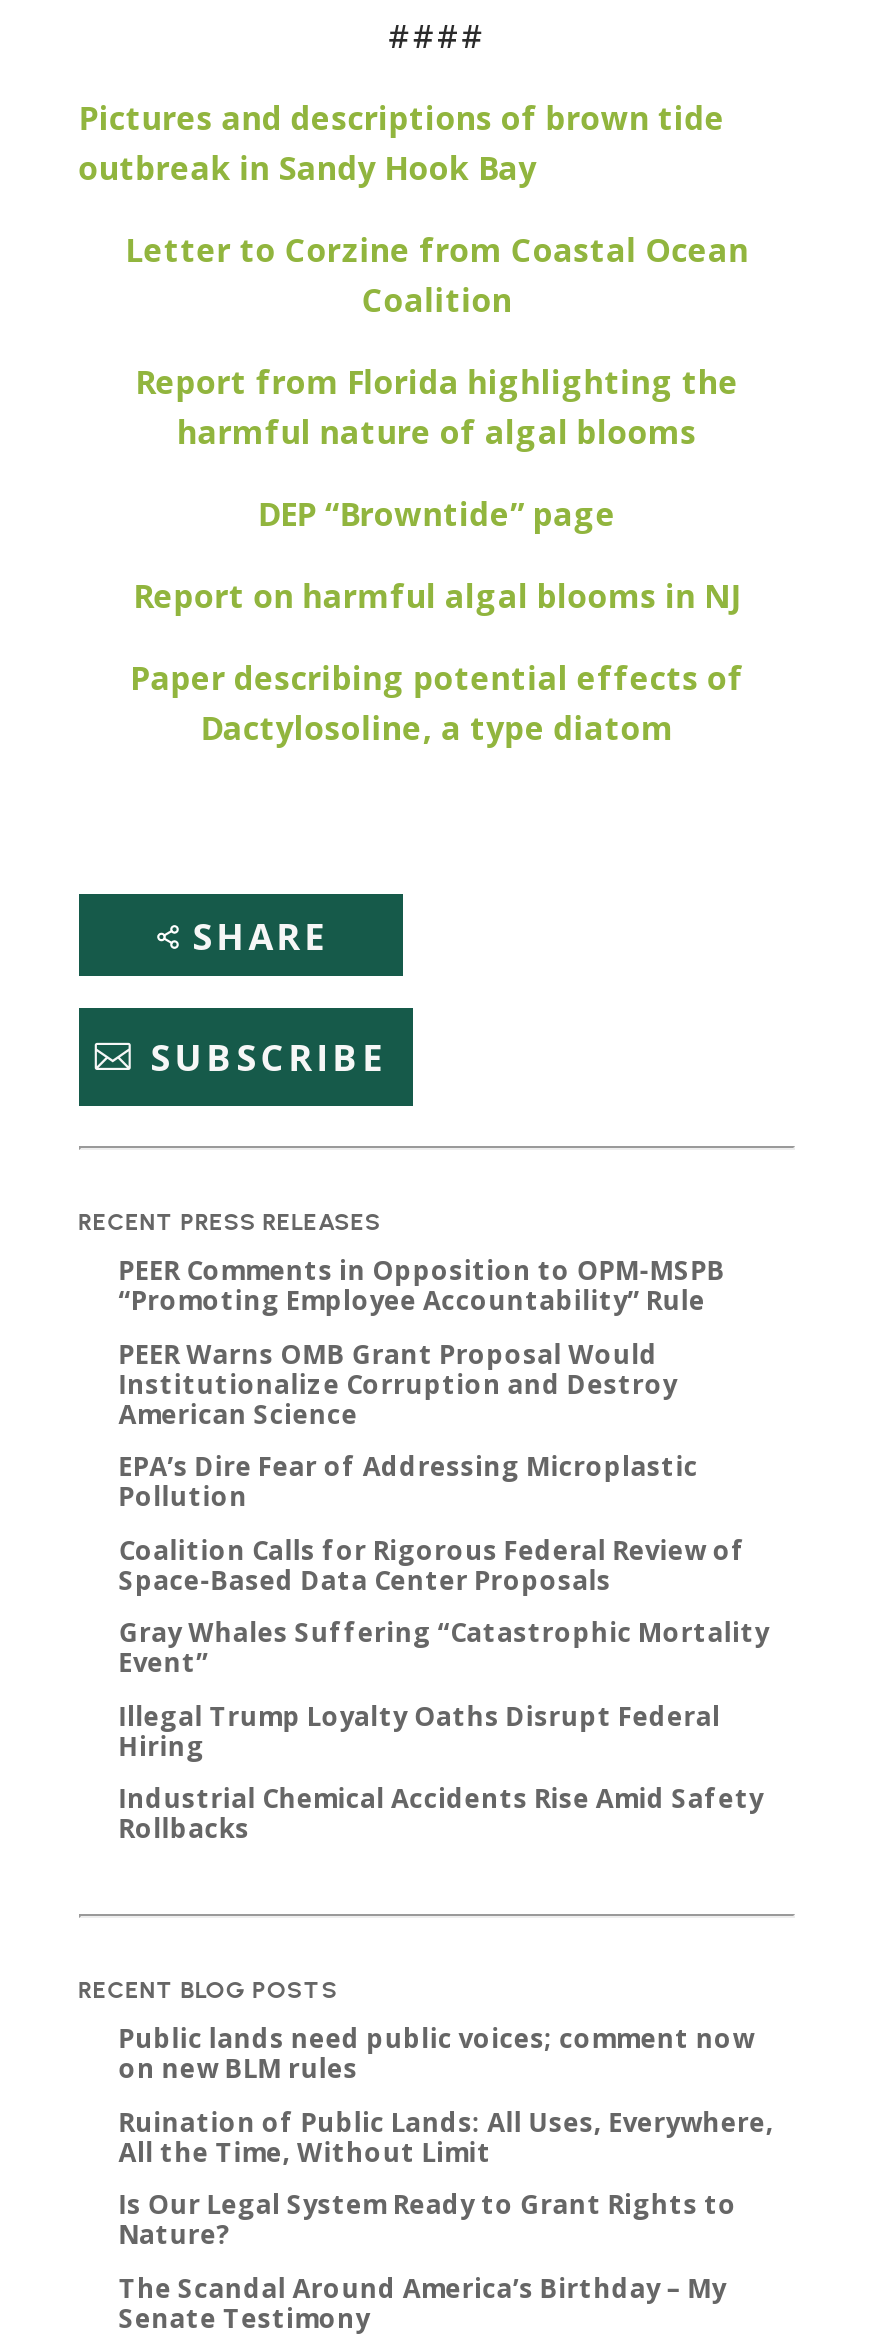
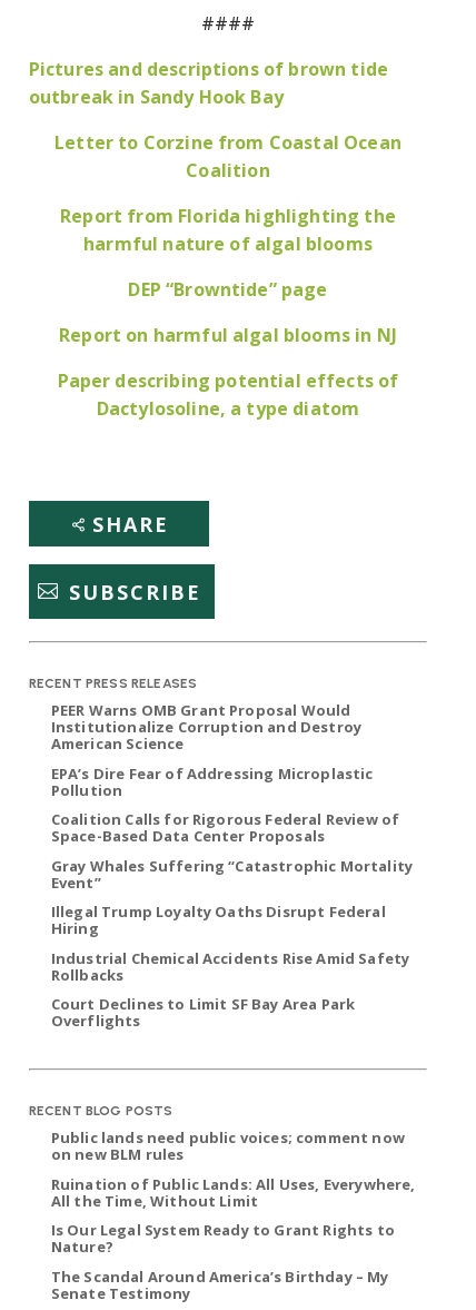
- PEER Comments in Opposition to OPM-MSPB
- “Promoting Employee Accountability” Rule

moved up: PEER Warns OMB Grant Proposal Would | Institutionalize Corruption and Destroy | American Science | ... | Industrial Chemical Accidents Rise Amid Safety | Rollbacks

+ Court Declines to Limit SF Bay Area Park
+ Overflights
